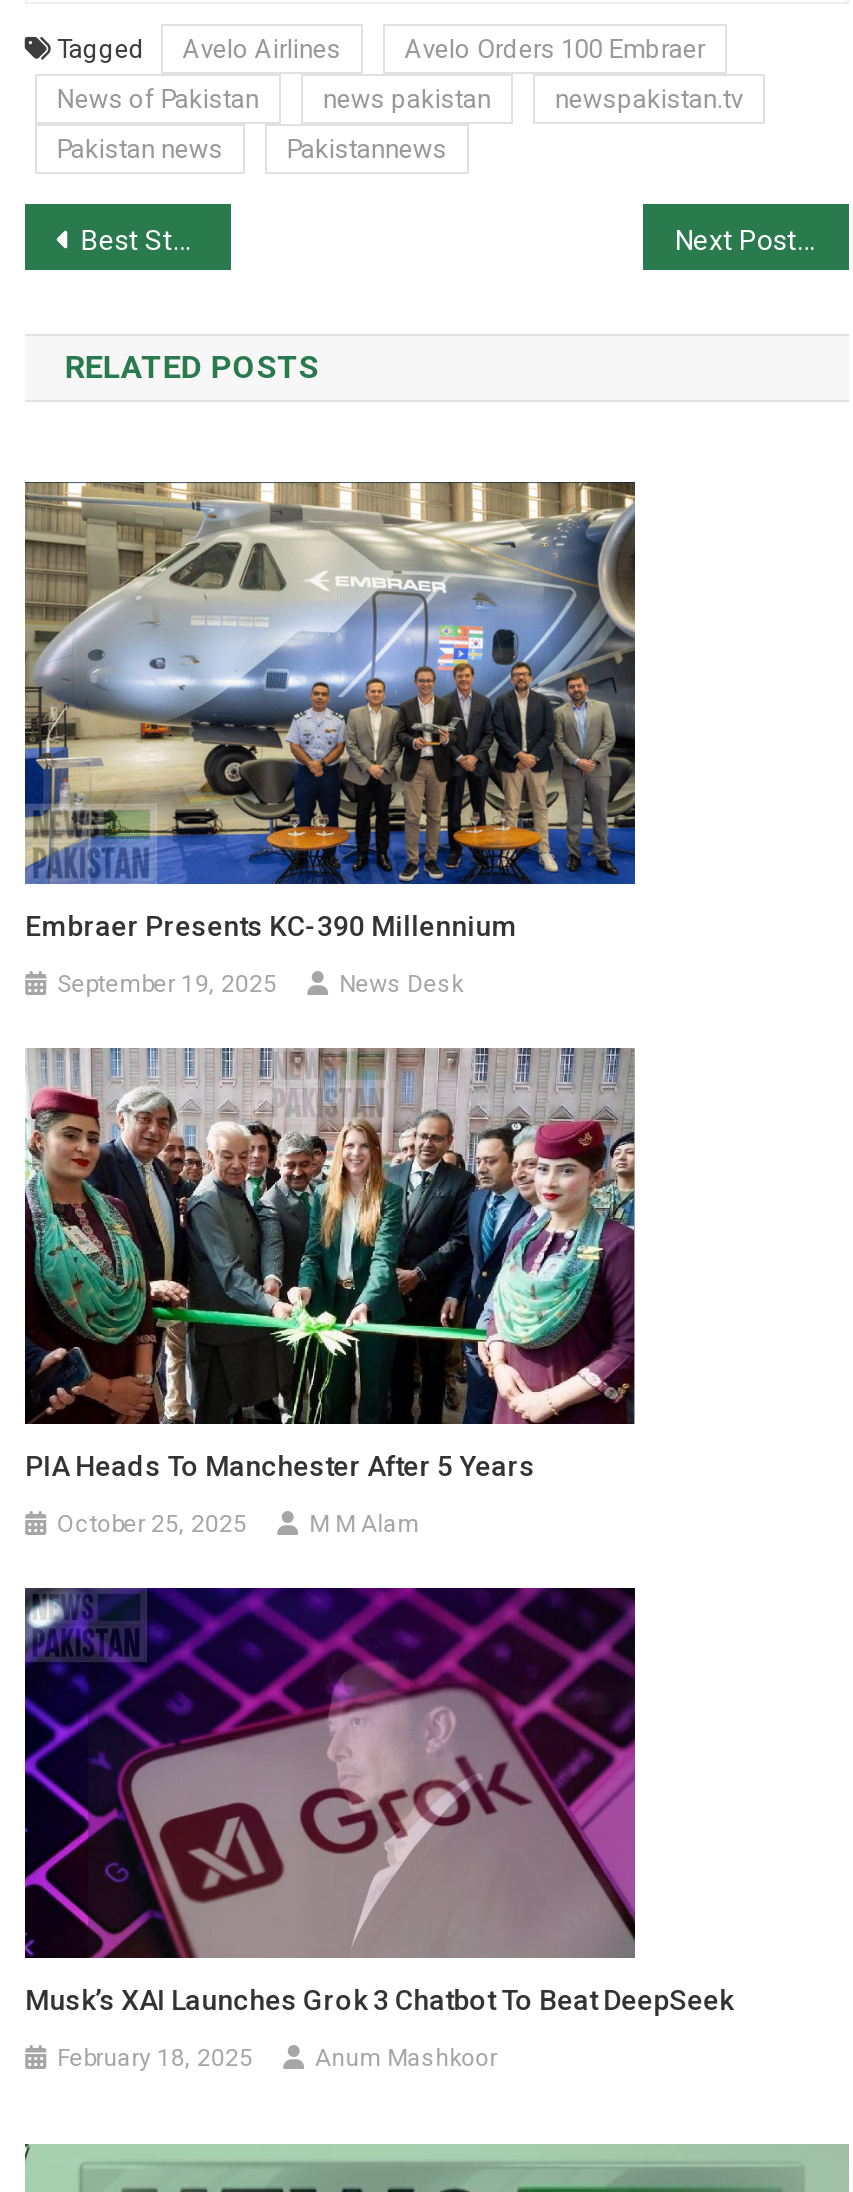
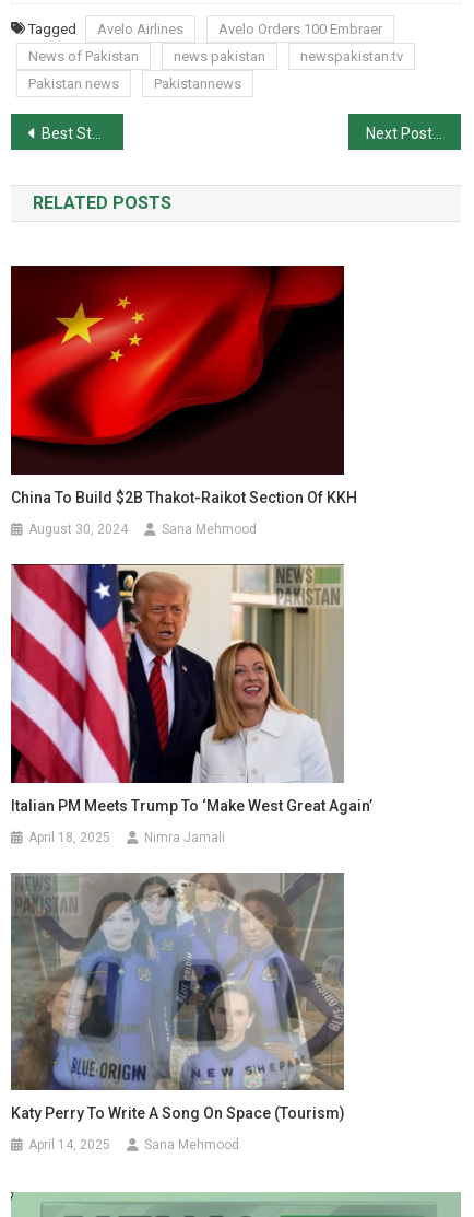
- [image]
- Embraer Presents KC-390 Millennium
+ [image]
+ China To Build $2B Thakot-Raikot Section Of KKH

- September 19, 2025
- News Desk
+ August 30, 2024
+ Sana Mehmood

- [image]
- PIA Heads To Manchester After 5 Years
+ [image]
+ Italian PM Meets Trump To ‘Make West Great Again’

- October 25, 2025
- M M Alam
+ April 18, 2025
+ Nimra Jamali

- [image]
- Musk’s XAI Launches Grok 3 Chatbot To Beat DeepSeek
+ [image]
+ Katy Perry To Write A Song On Space (tourism)

- February 18, 2025
- Anum Mashkoor
+ April 14, 2025
+ Sana Mehmood
